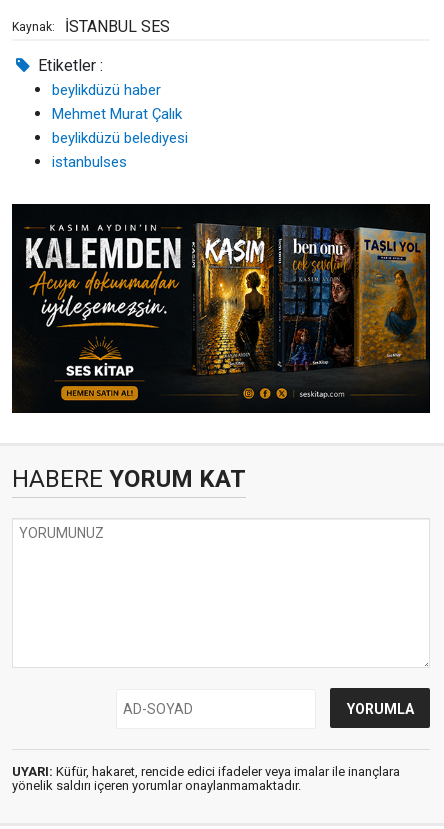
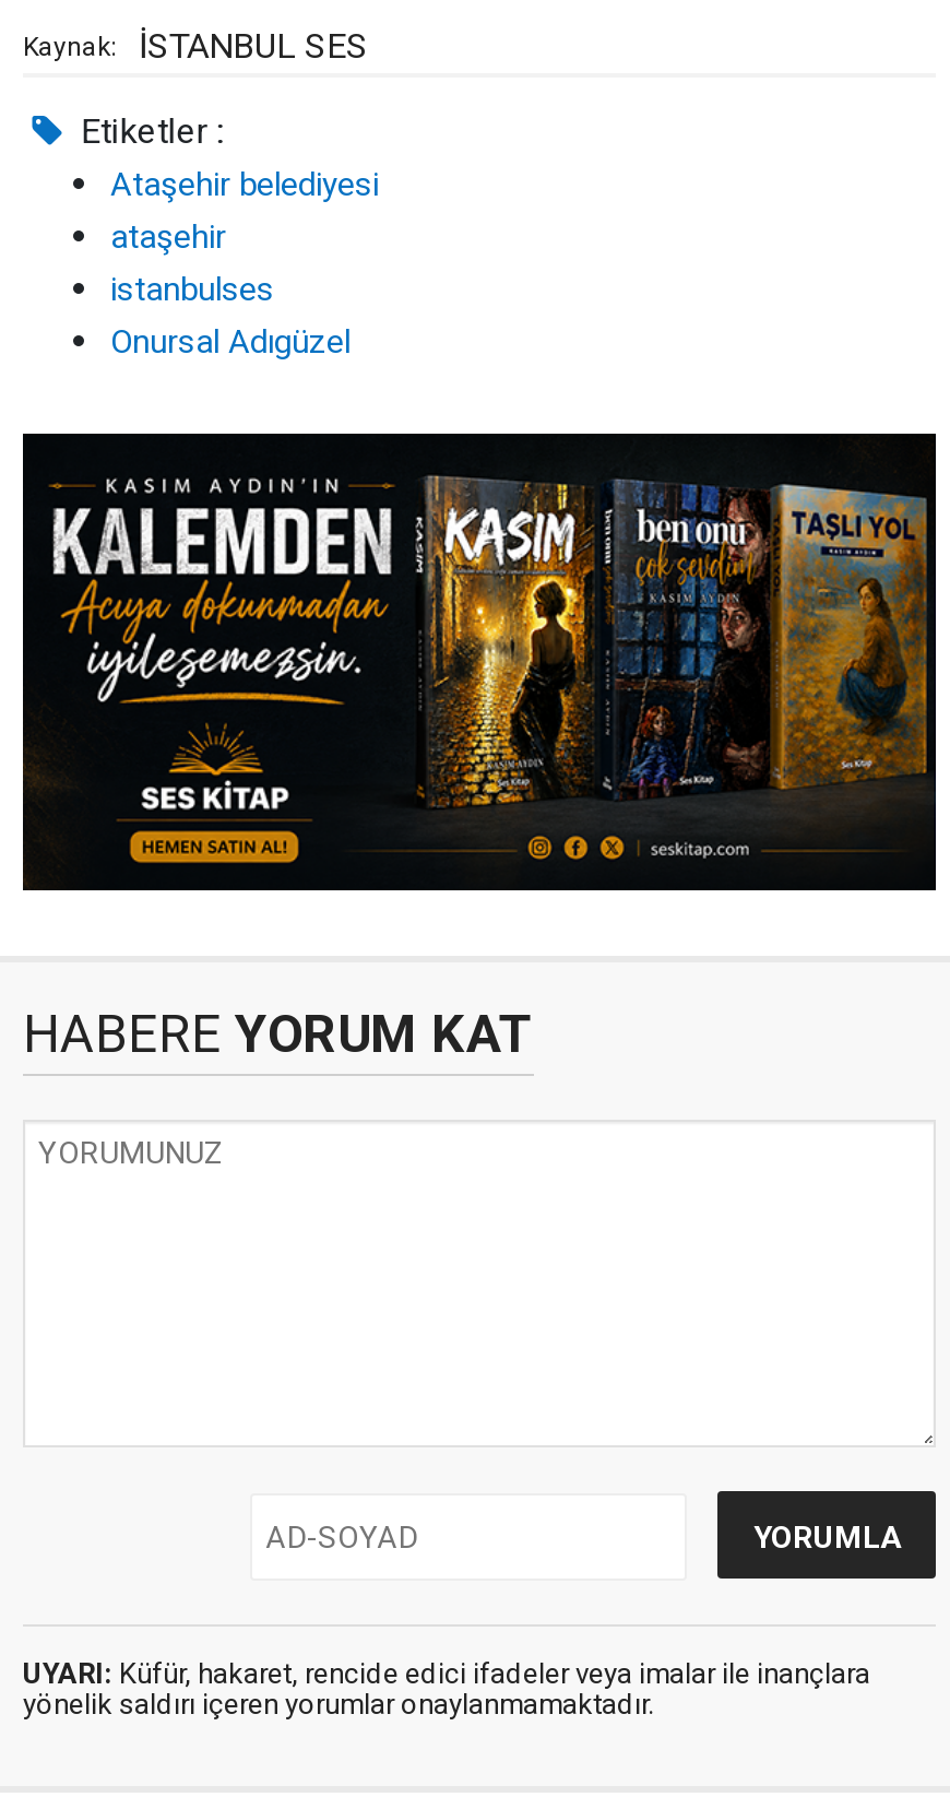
- beylikdüzü haber
- Mehmet Murat Çalık
- beylikdüzü belediyesi
+ Ataşehir belediyesi
+ ataşehir

moved up: istanbulses

+ Onursal Adıgüzel
